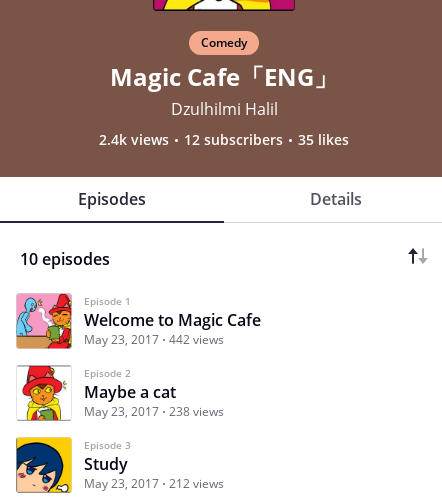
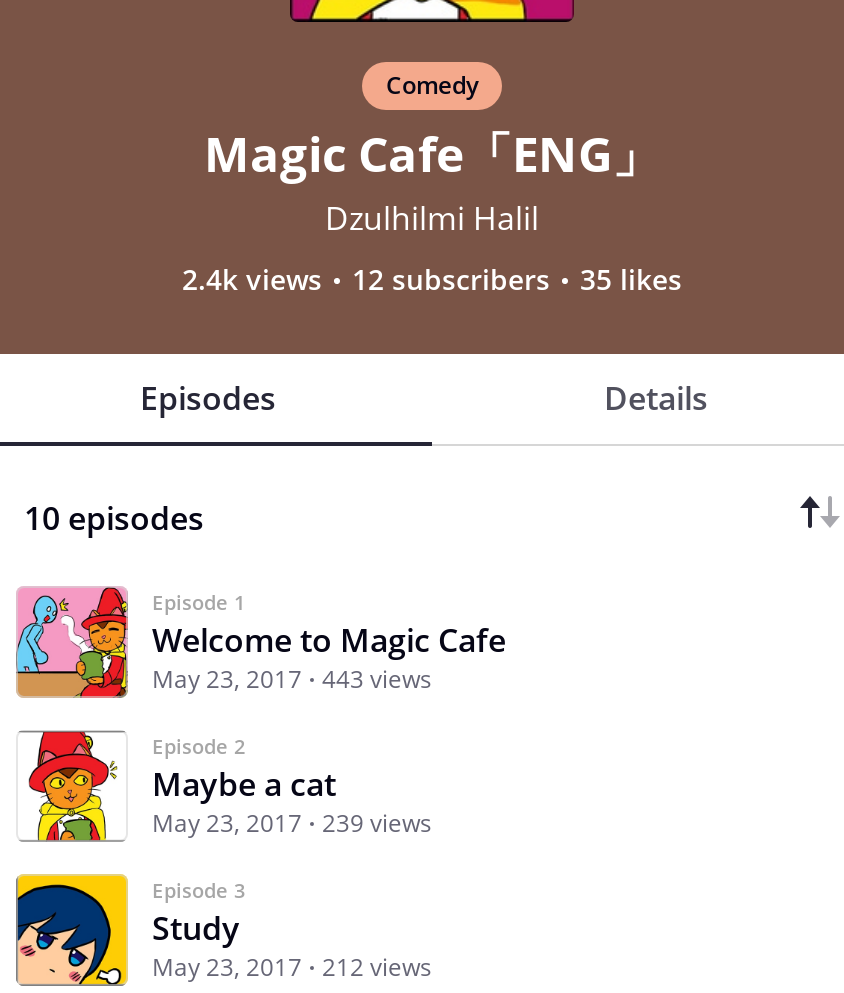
- May 23, 2017 442 views
+ May 23, 2017 443 views

- May 23, 2017 238 views
+ May 23, 2017 239 views
